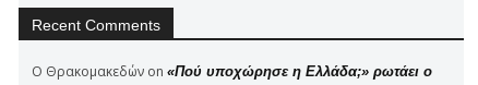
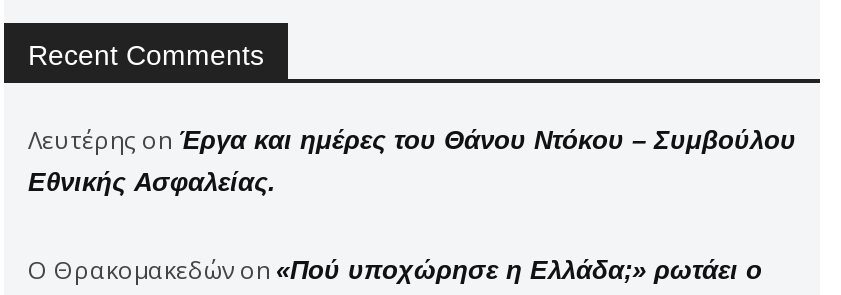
+ Λευτέρης on Έργα και ημέρες του Θάνου Ντόκου – Συμβούλου
+ Εθνικής Ασφαλείας.
